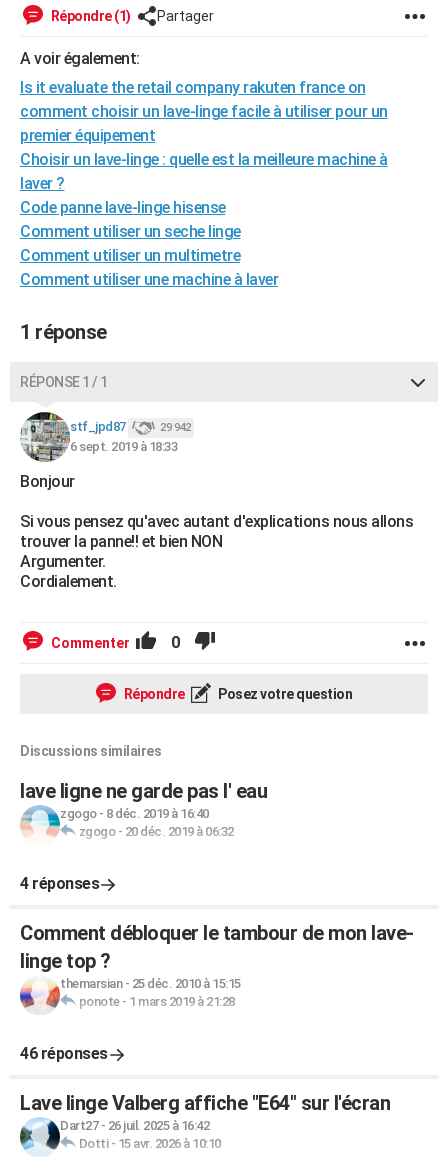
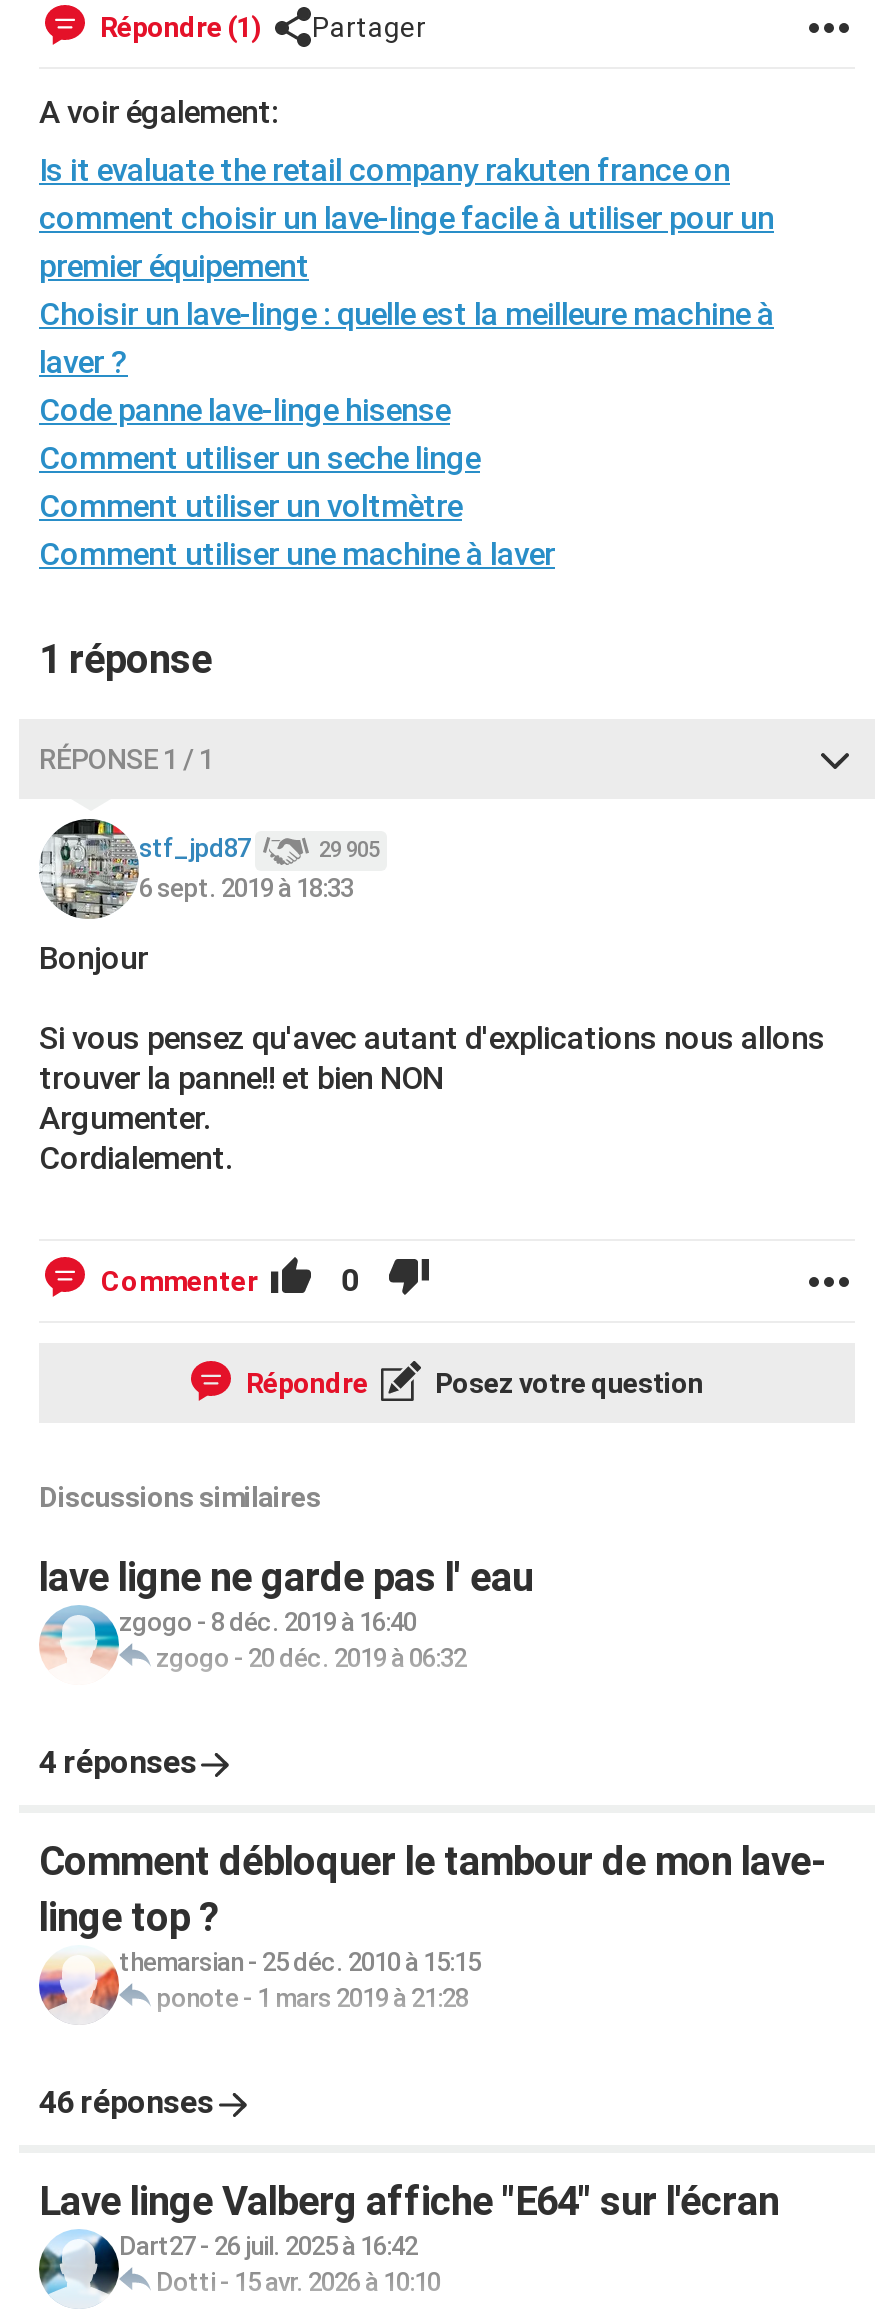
- Comment utiliser un multimetre
+ Comment utiliser un voltmètre

- 29 942
+ 29 905
